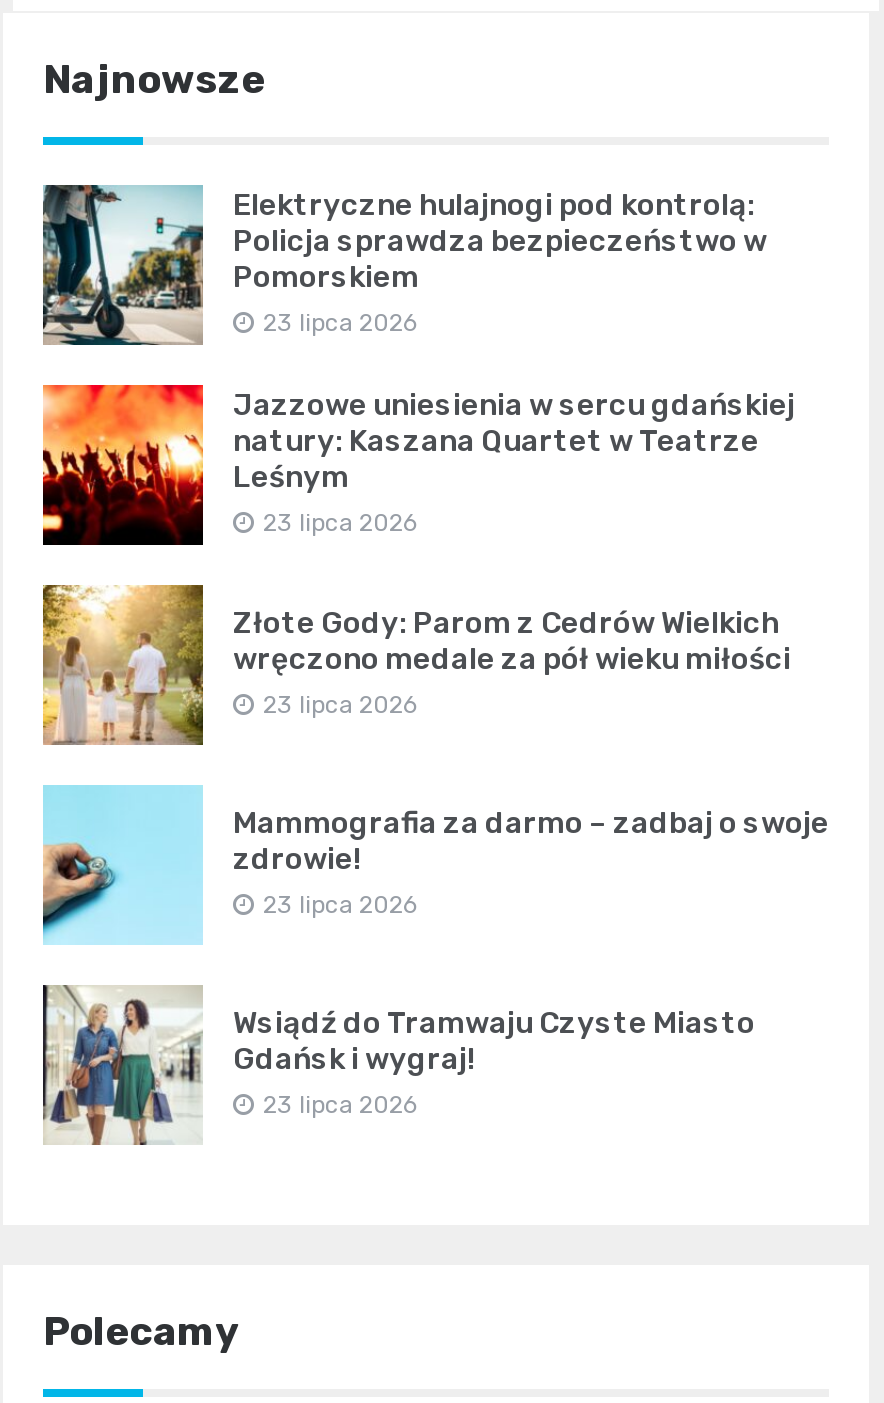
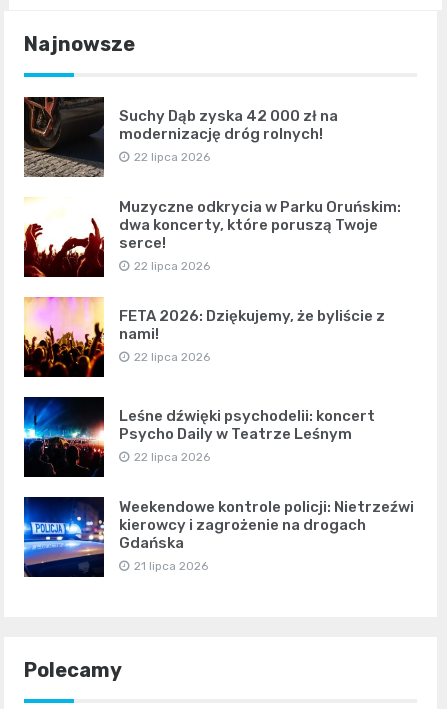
- [image]
- Elektryczne hulajnogi pod kontrolą:
- Policja sprawdza bezpieczeństwo w
- Pomorskiem
- 23 lipca 2026
+ [image]
+ Suchy Dąb zyska 42 000 zł na
+ modernizację dróg rolnych!
+ 22 lipca 2026

- [image]
- Jazzowe uniesienia w sercu gdańskiej
- natury: Kaszana Quartet w Teatrze
- Leśnym
- 23 lipca 2026
+ [image]
+ Muzyczne odkrycia w Parku Oruńskim:
+ dwa koncerty, które poruszą Twoje
+ serce!
+ 22 lipca 2026

- [image]
- Złote Gody: Parom z Cedrów Wielkich
- wręczono medale za pół wieku miłości
- 23 lipca 2026
+ [image]
+ FETA 2026: Dziękujemy, że byliście z
+ nami!
+ 22 lipca 2026

- [image]
- Mammografia za darmo – zadbaj o swoje
- zdrowie!
- 23 lipca 2026
+ [image]
+ Leśne dźwięki psychodelii: koncert
+ Psycho Daily w Teatrze Leśnym
+ 22 lipca 2026

- [image]
- Wsiądź do Tramwaju Czyste Miasto
- Gdańsk i wygraj!
- 23 lipca 2026
+ [image]
+ Weekendowe kontrole policji: Nietrzeźwi
+ kierowcy i zagrożenie na drogach
+ Gdańska
+ 21 lipca 2026
